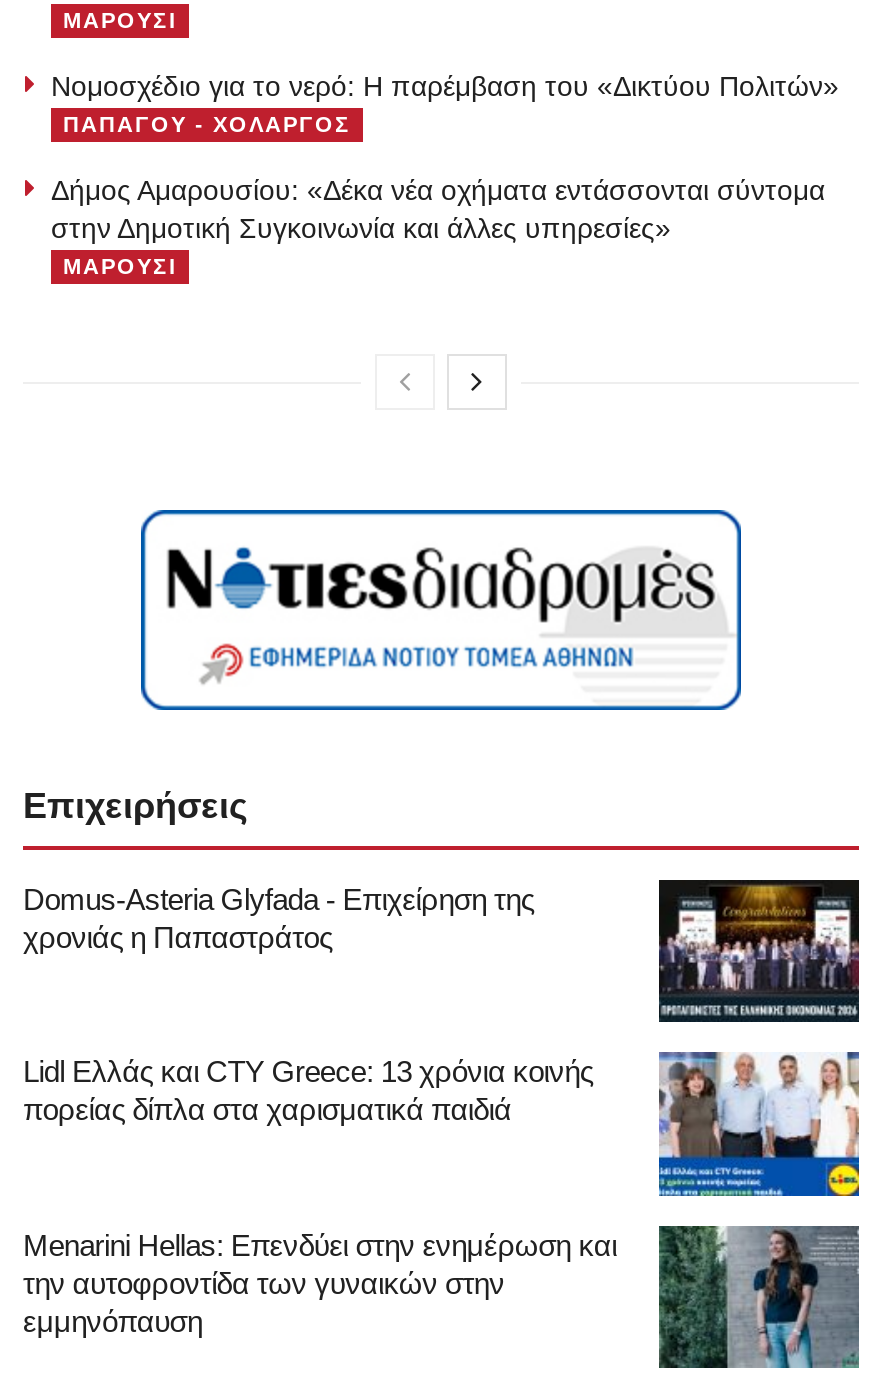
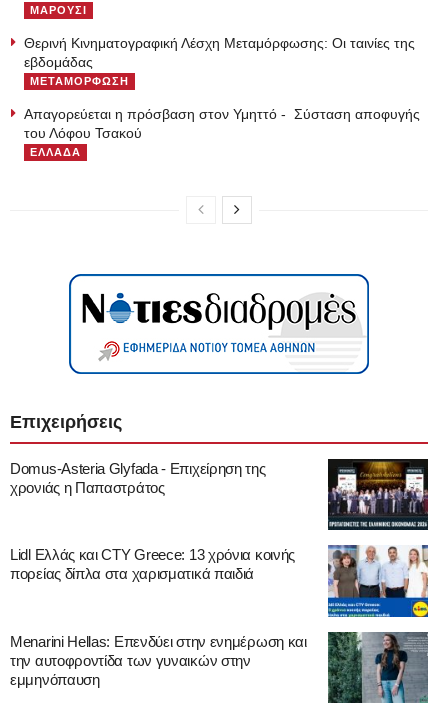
- Νομοσχέδιο για το νερό: Η παρέμβαση του «Δικτύου Πολιτών»
- ΠΑΠΑΓΟΥ - ΧΟΛΑΡΓΟΣ
+ Θερινή Κινηματογραφική Λέσχη Μεταμόρφωσης: Οι ταινίες της
+ εβδομάδας
+ ΜΕΤΑΜΟΡΦΩΣΗ

- Δήμος Αμαρουσίου: «Δέκα νέα οχήματα εντάσσονται σύντομα
- στην Δημοτική Συγκοινωνία και άλλες υπηρεσίες»
- ΜΑΡΟΥΣΙ
+ Απαγορεύεται η πρόσβαση στον Υμηττό - Σύσταση αποφυγής
+ του Λόφου Τσακού
+ ΕΛΛΑΔΑ
